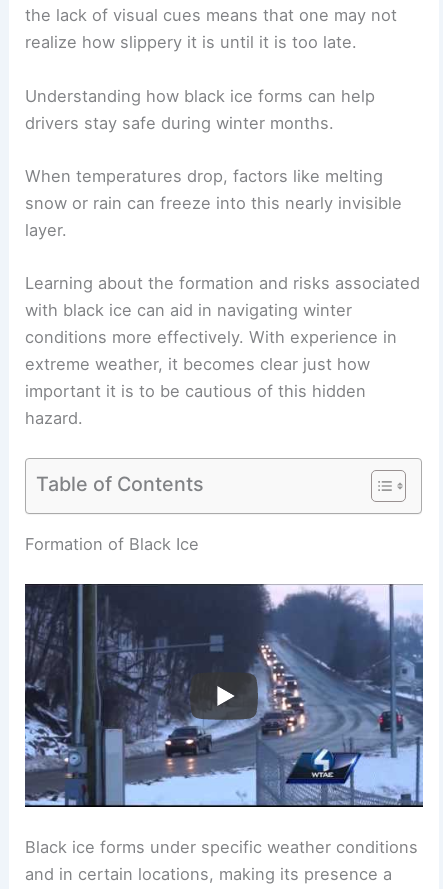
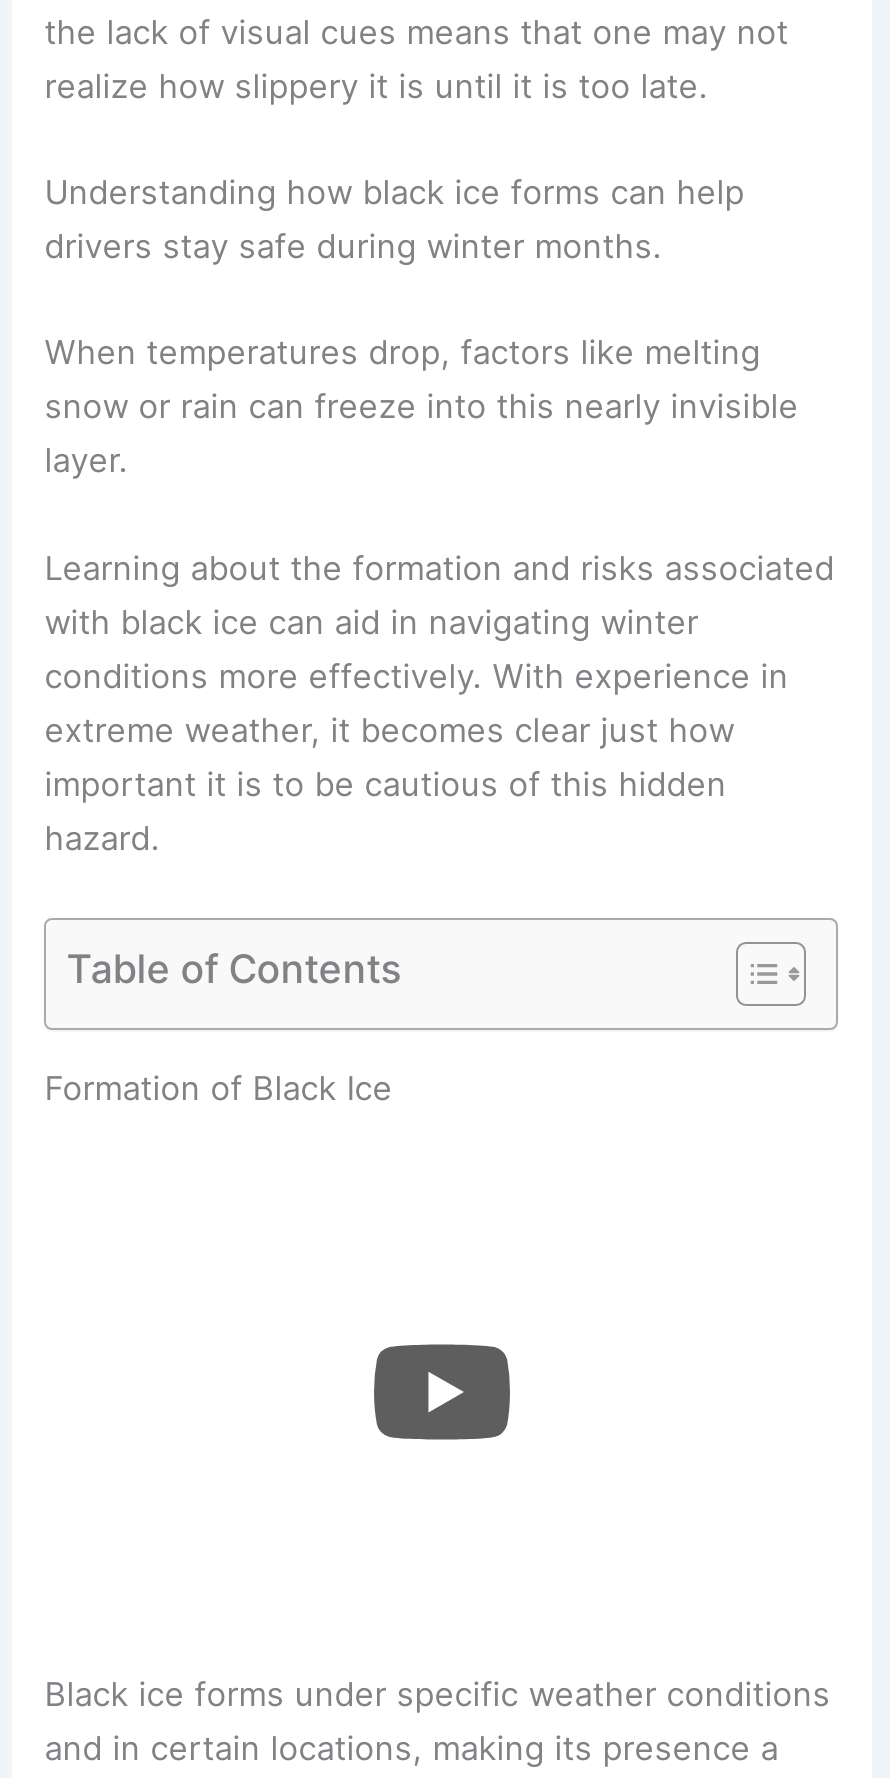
- [image]
